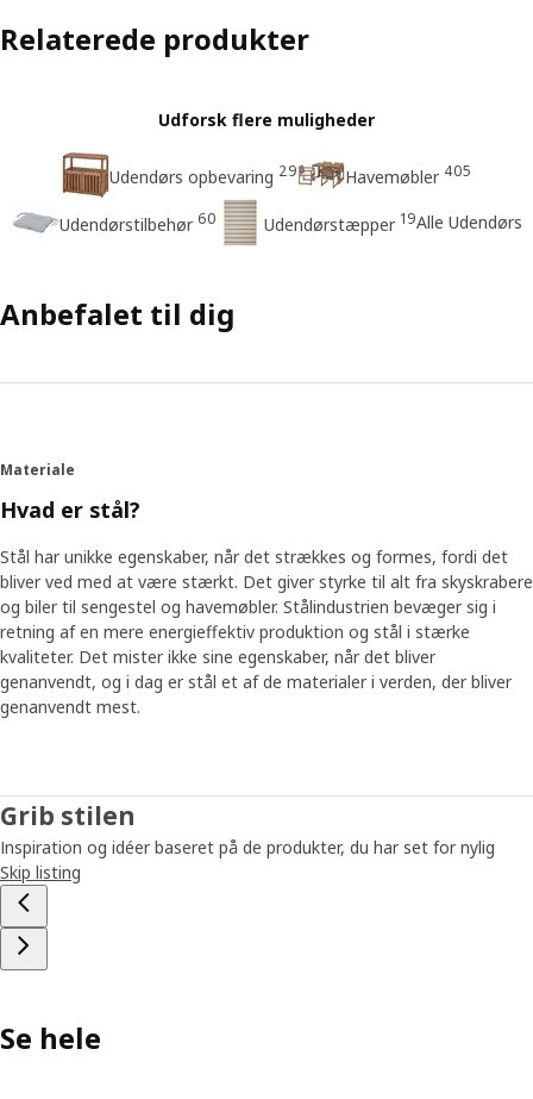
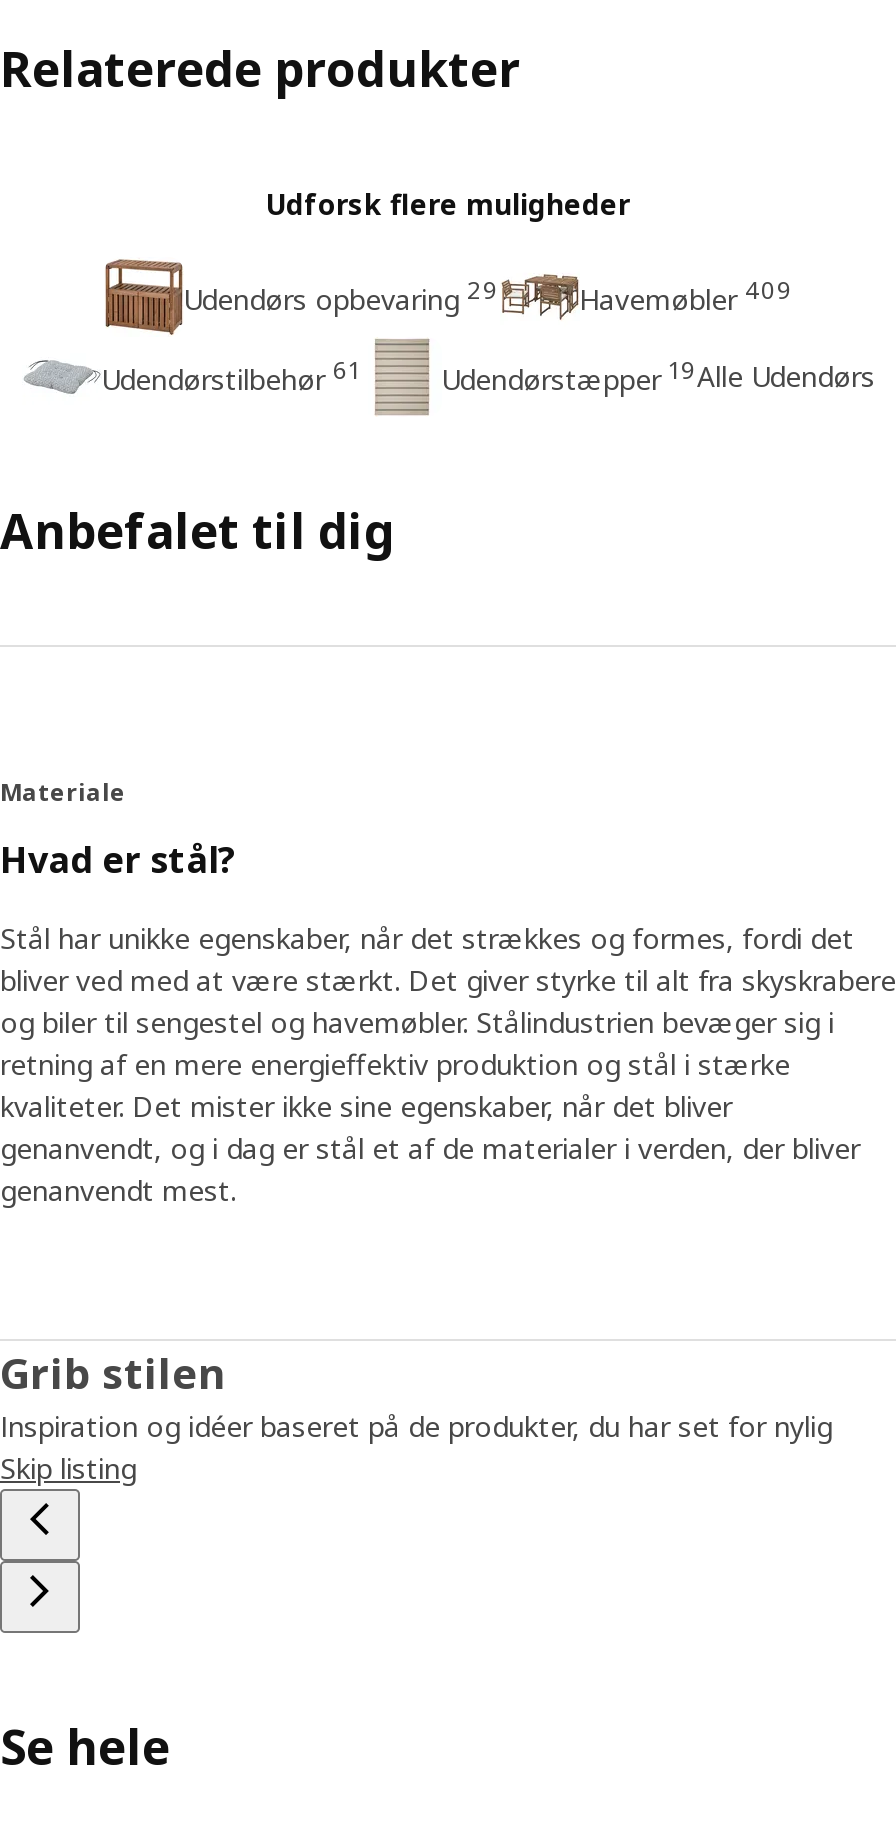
- Udendørs opbevaring 29 Havemøbler 405
+ Udendørs opbevaring 29 Havemøbler 409

- Udendørstilbehør 60
+ Udendørstilbehør 61
